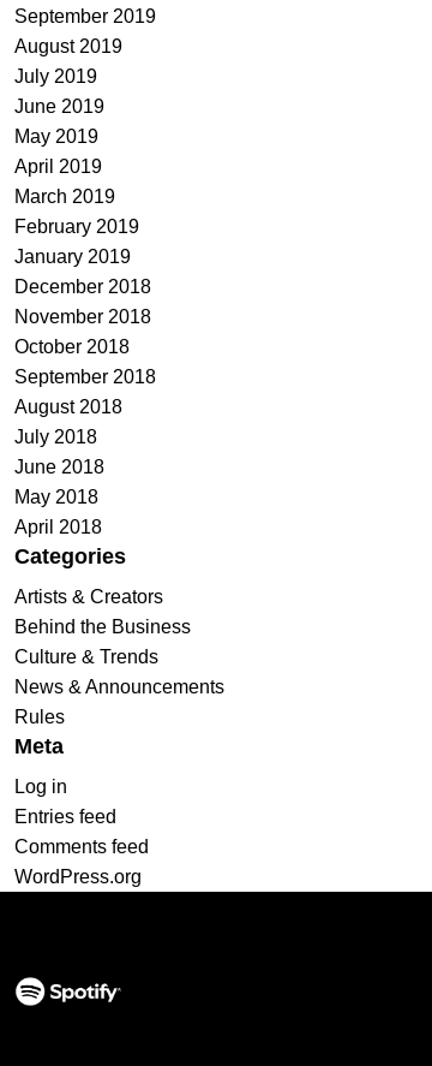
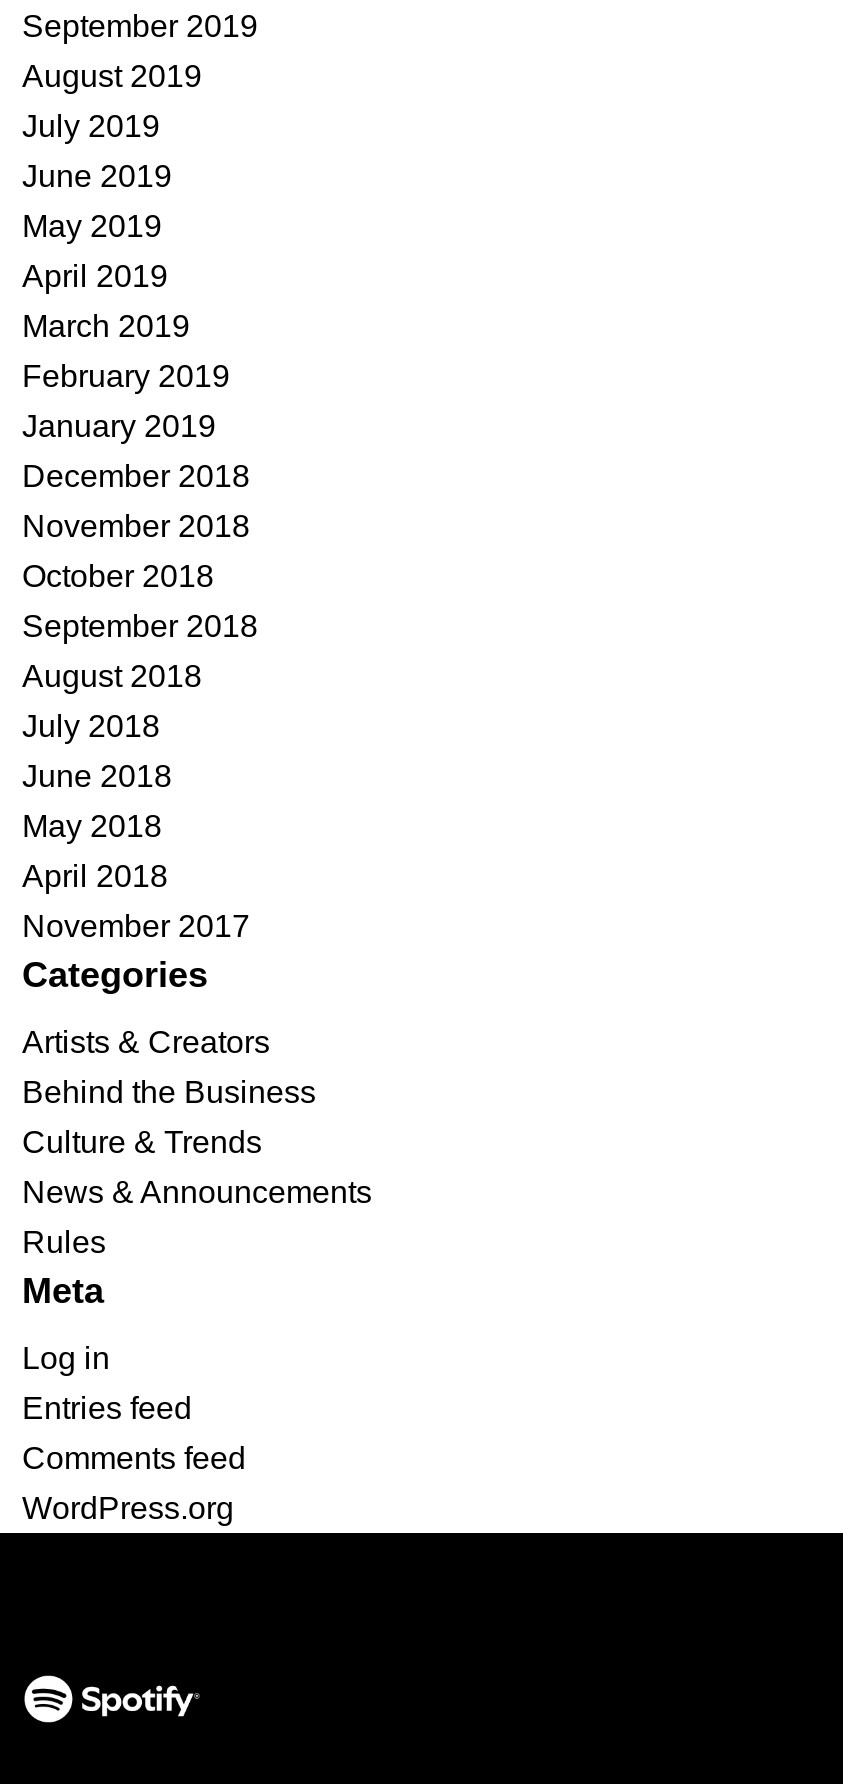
+ November 2017
